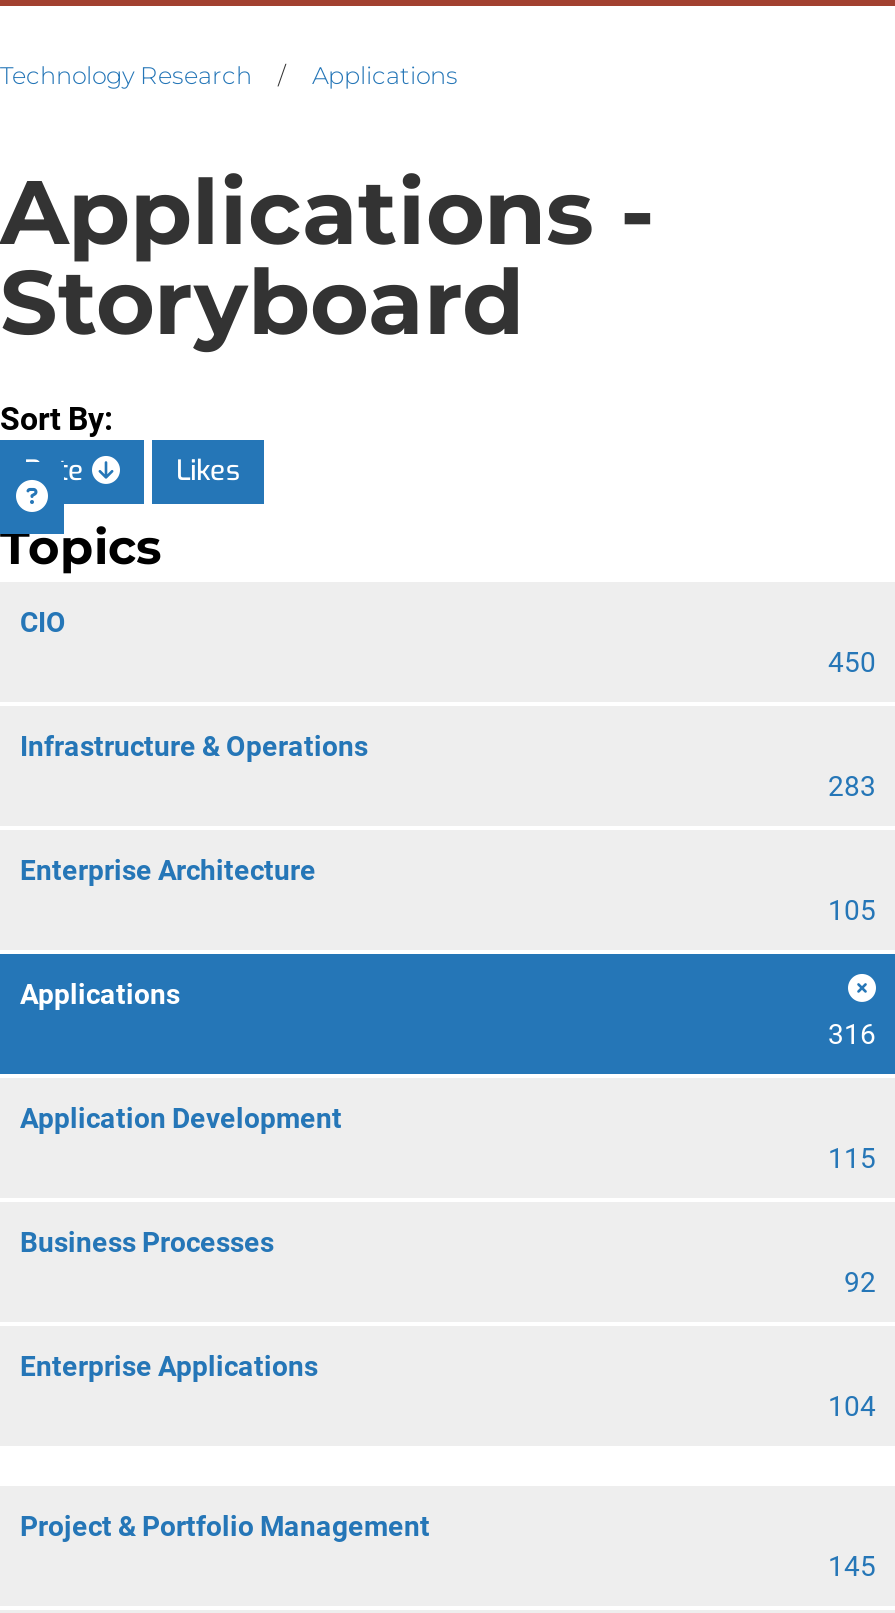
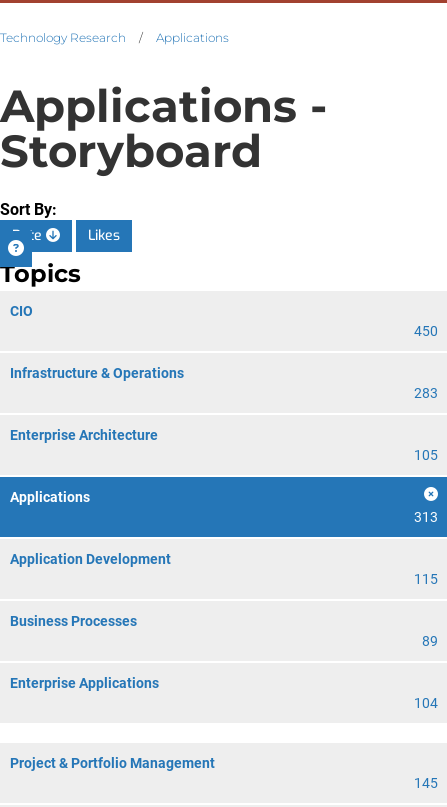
- 316
+ 313

- 92
+ 89
